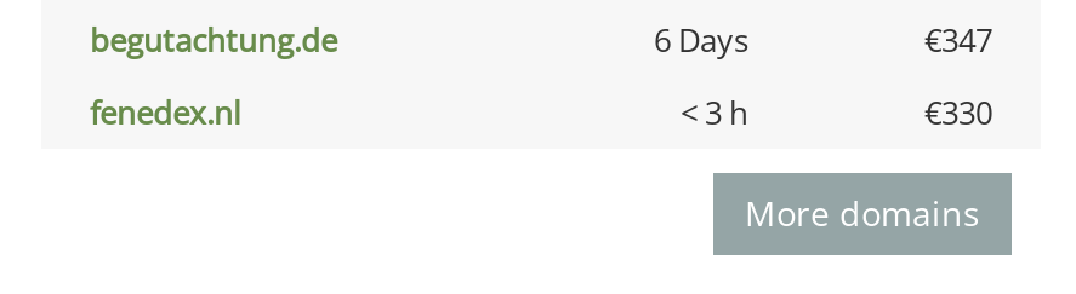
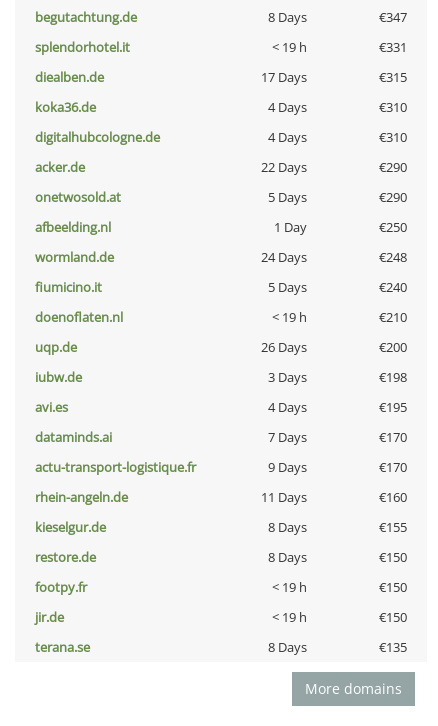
- 6 Days
+ 8 Days

- fenedex.nl
- < 3 h
- €330
+ splendorhotel.it
+ < 19 h
+ €331
+ diealben.de
+ 17 Days
+ €315
+ koka36.de
+ 4 Days
+ €310
+ digitalhubcologne.de
+ 4 Days
+ €310
+ acker.de
+ 22 Days
+ €290
+ onetwosold.at
+ 5 Days
+ €290
+ afbeelding.nl
+ 1 Day
+ €250
+ wormland.de
+ 24 Days
+ €248
+ fiumicino.it
+ 5 Days
+ €240
+ doenoflaten.nl
+ < 19 h
+ €210
+ uqp.de
+ 26 Days
+ €200
+ iubw.de
+ 3 Days
+ €198
+ avi.es
+ 4 Days
+ €195
+ dataminds.ai
+ 7 Days
+ €170
+ actu-transport-logistique.fr
+ 9 Days
+ €170
+ rhein-angeln.de
+ 11 Days
+ €160
+ kieselgur.de
+ 8 Days
+ €155
+ restore.de
+ 8 Days
+ €150
+ footpy.fr
+ < 19 h
+ €150
+ jir.de
+ < 19 h
+ €150
+ terana.se
+ 8 Days
+ €135
